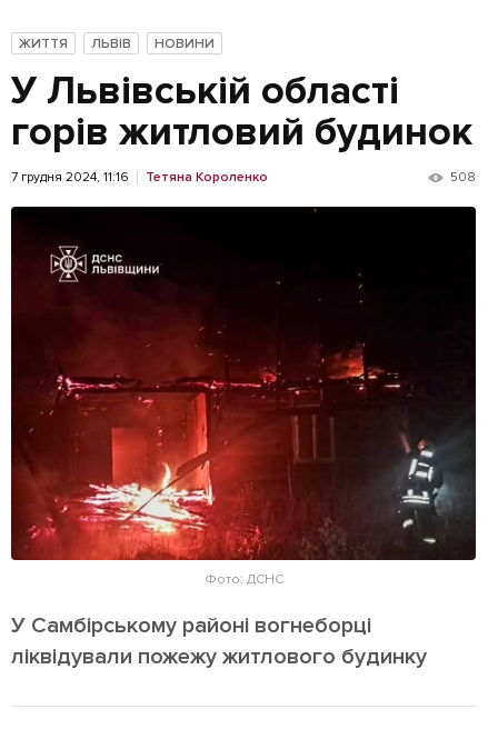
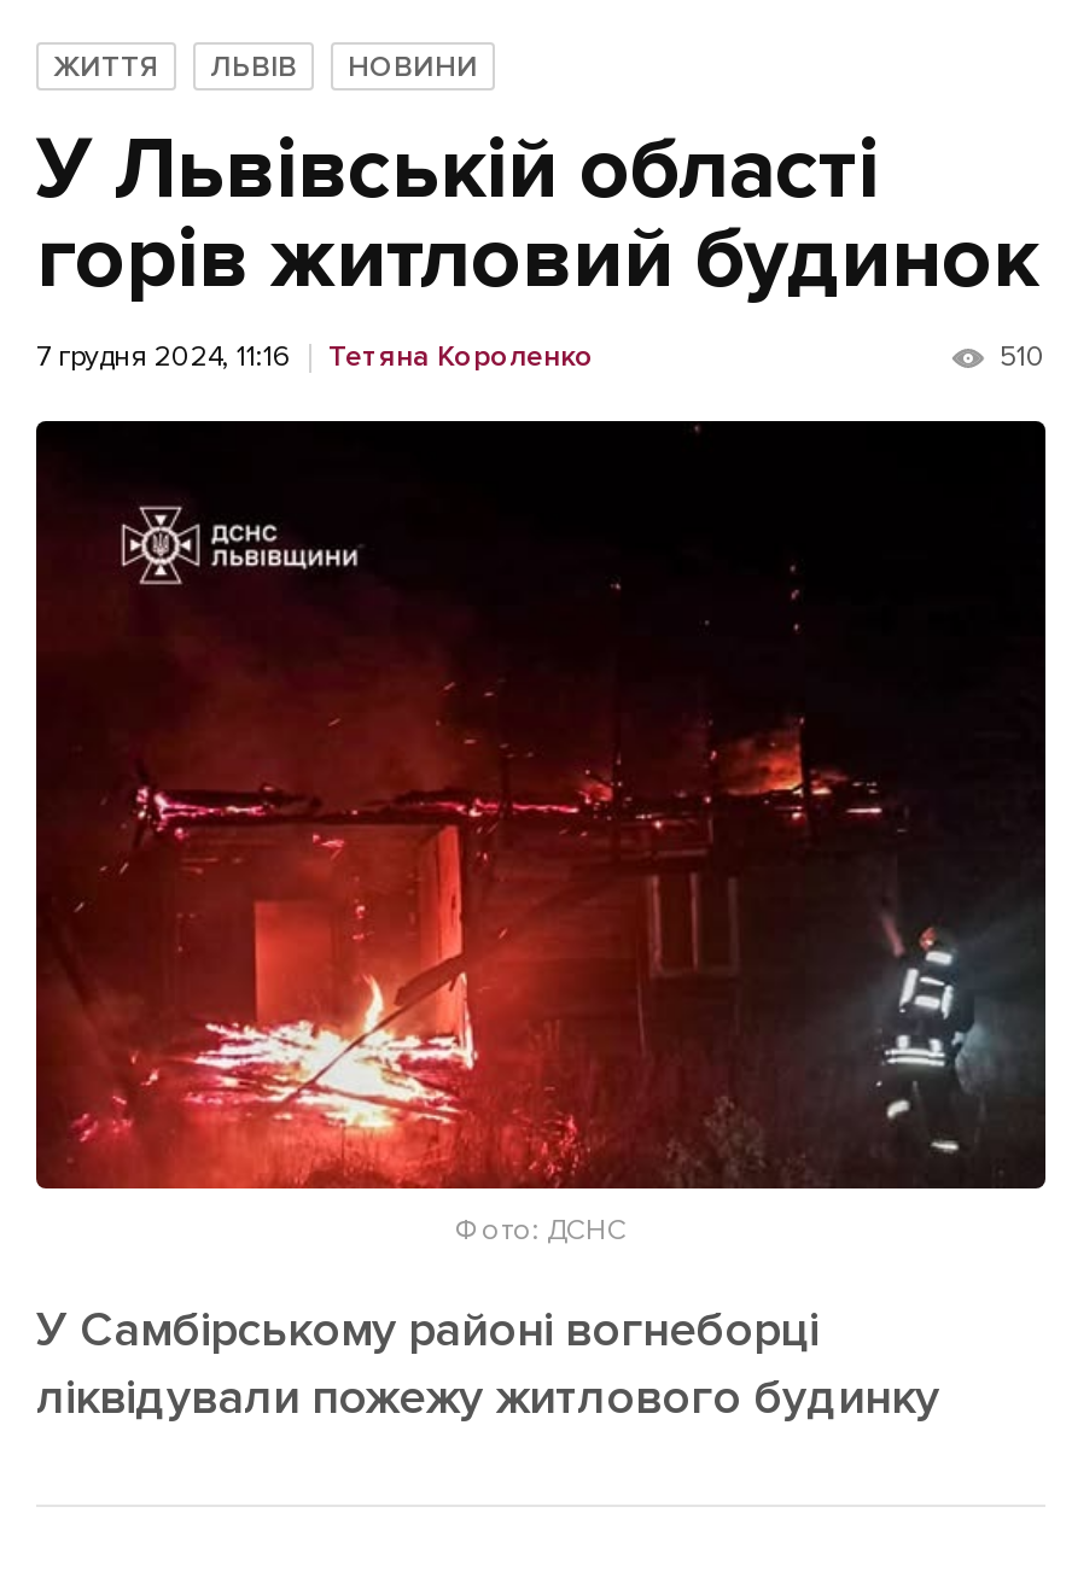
- 508
+ 510
